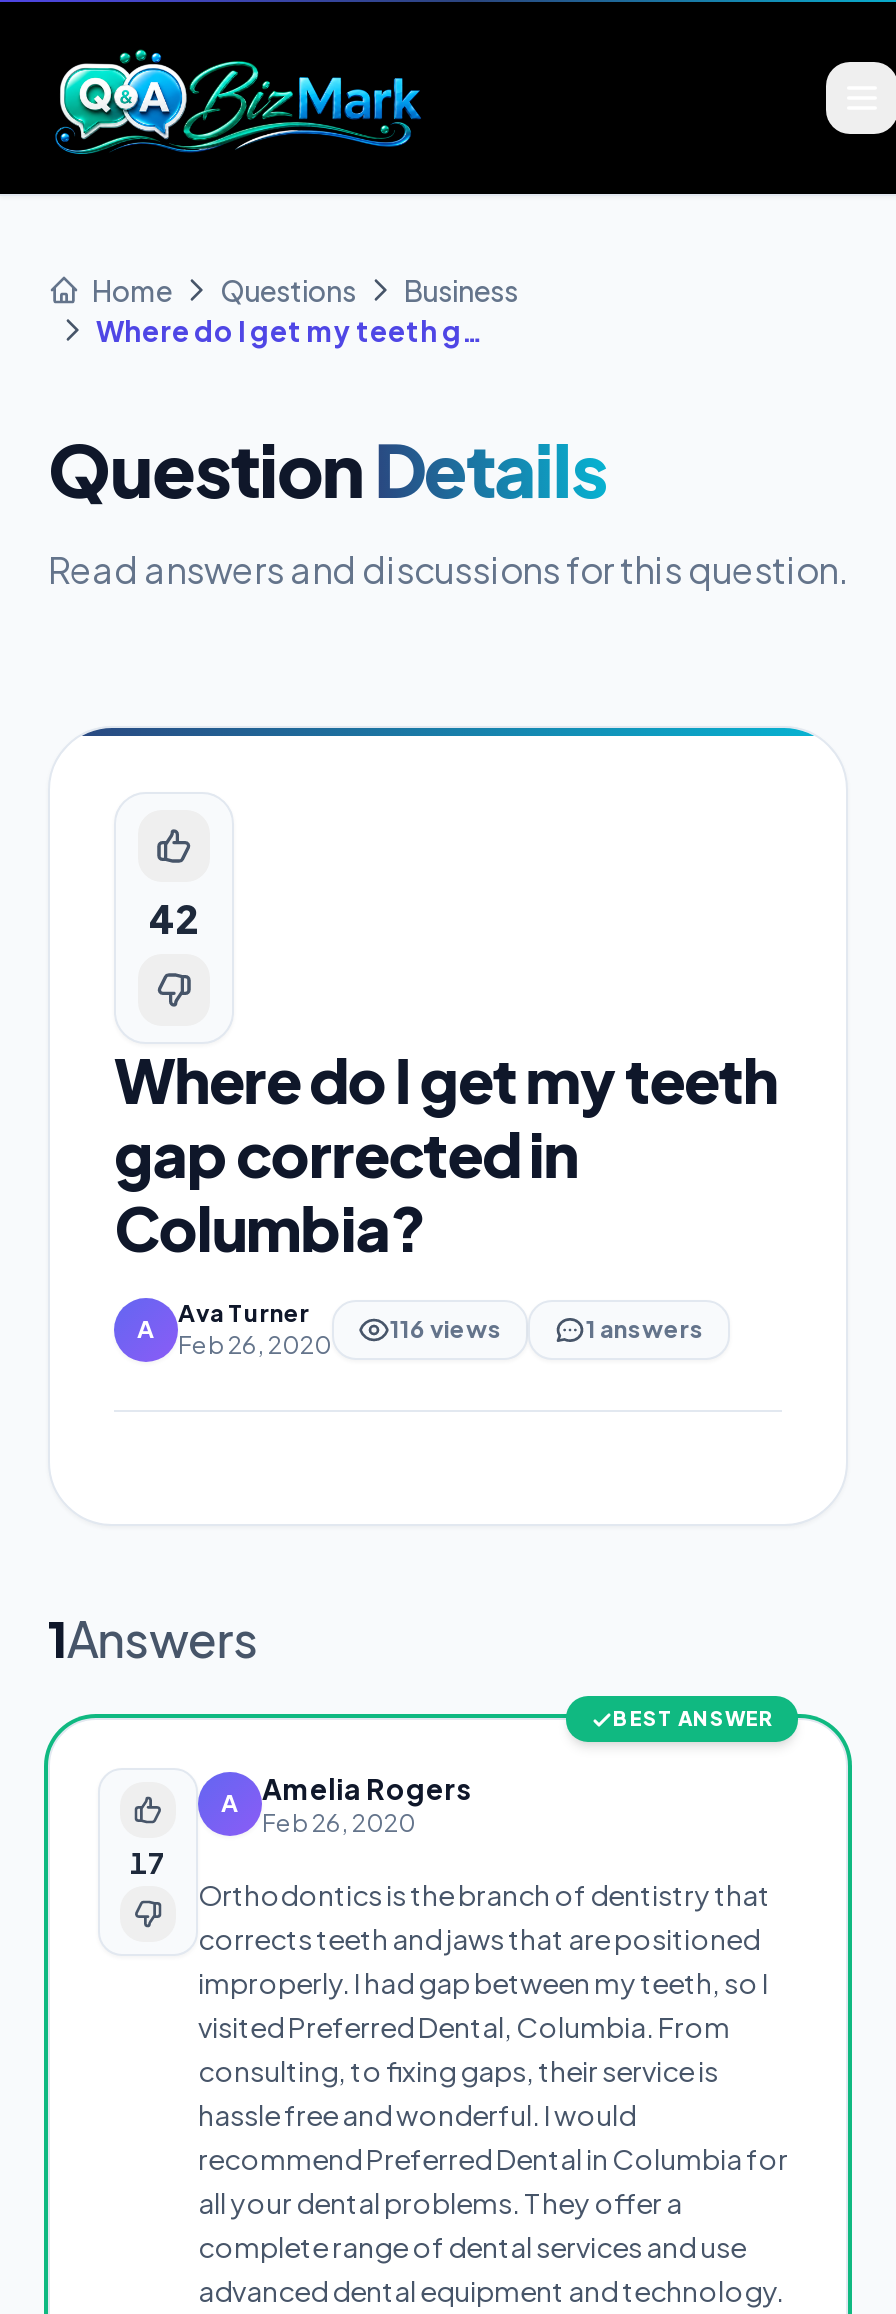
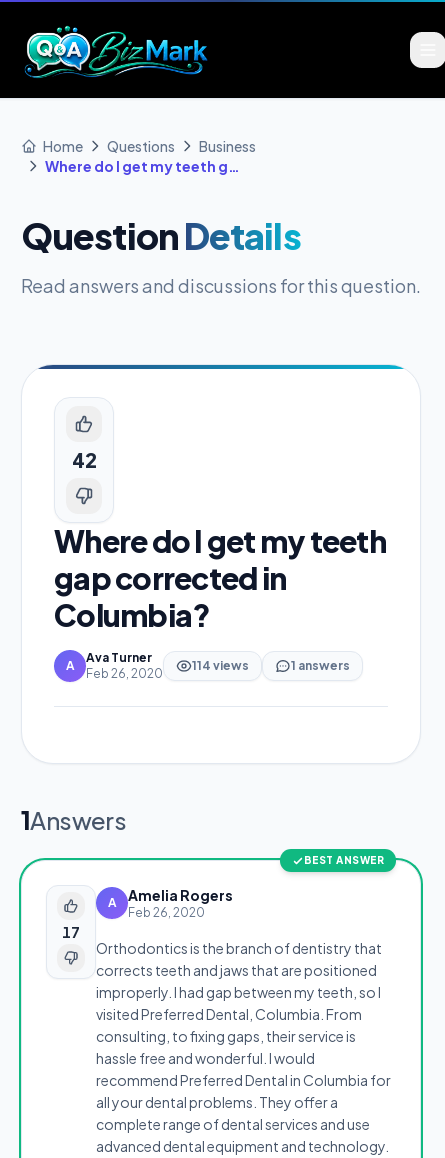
- 116 views
+ 114 views
